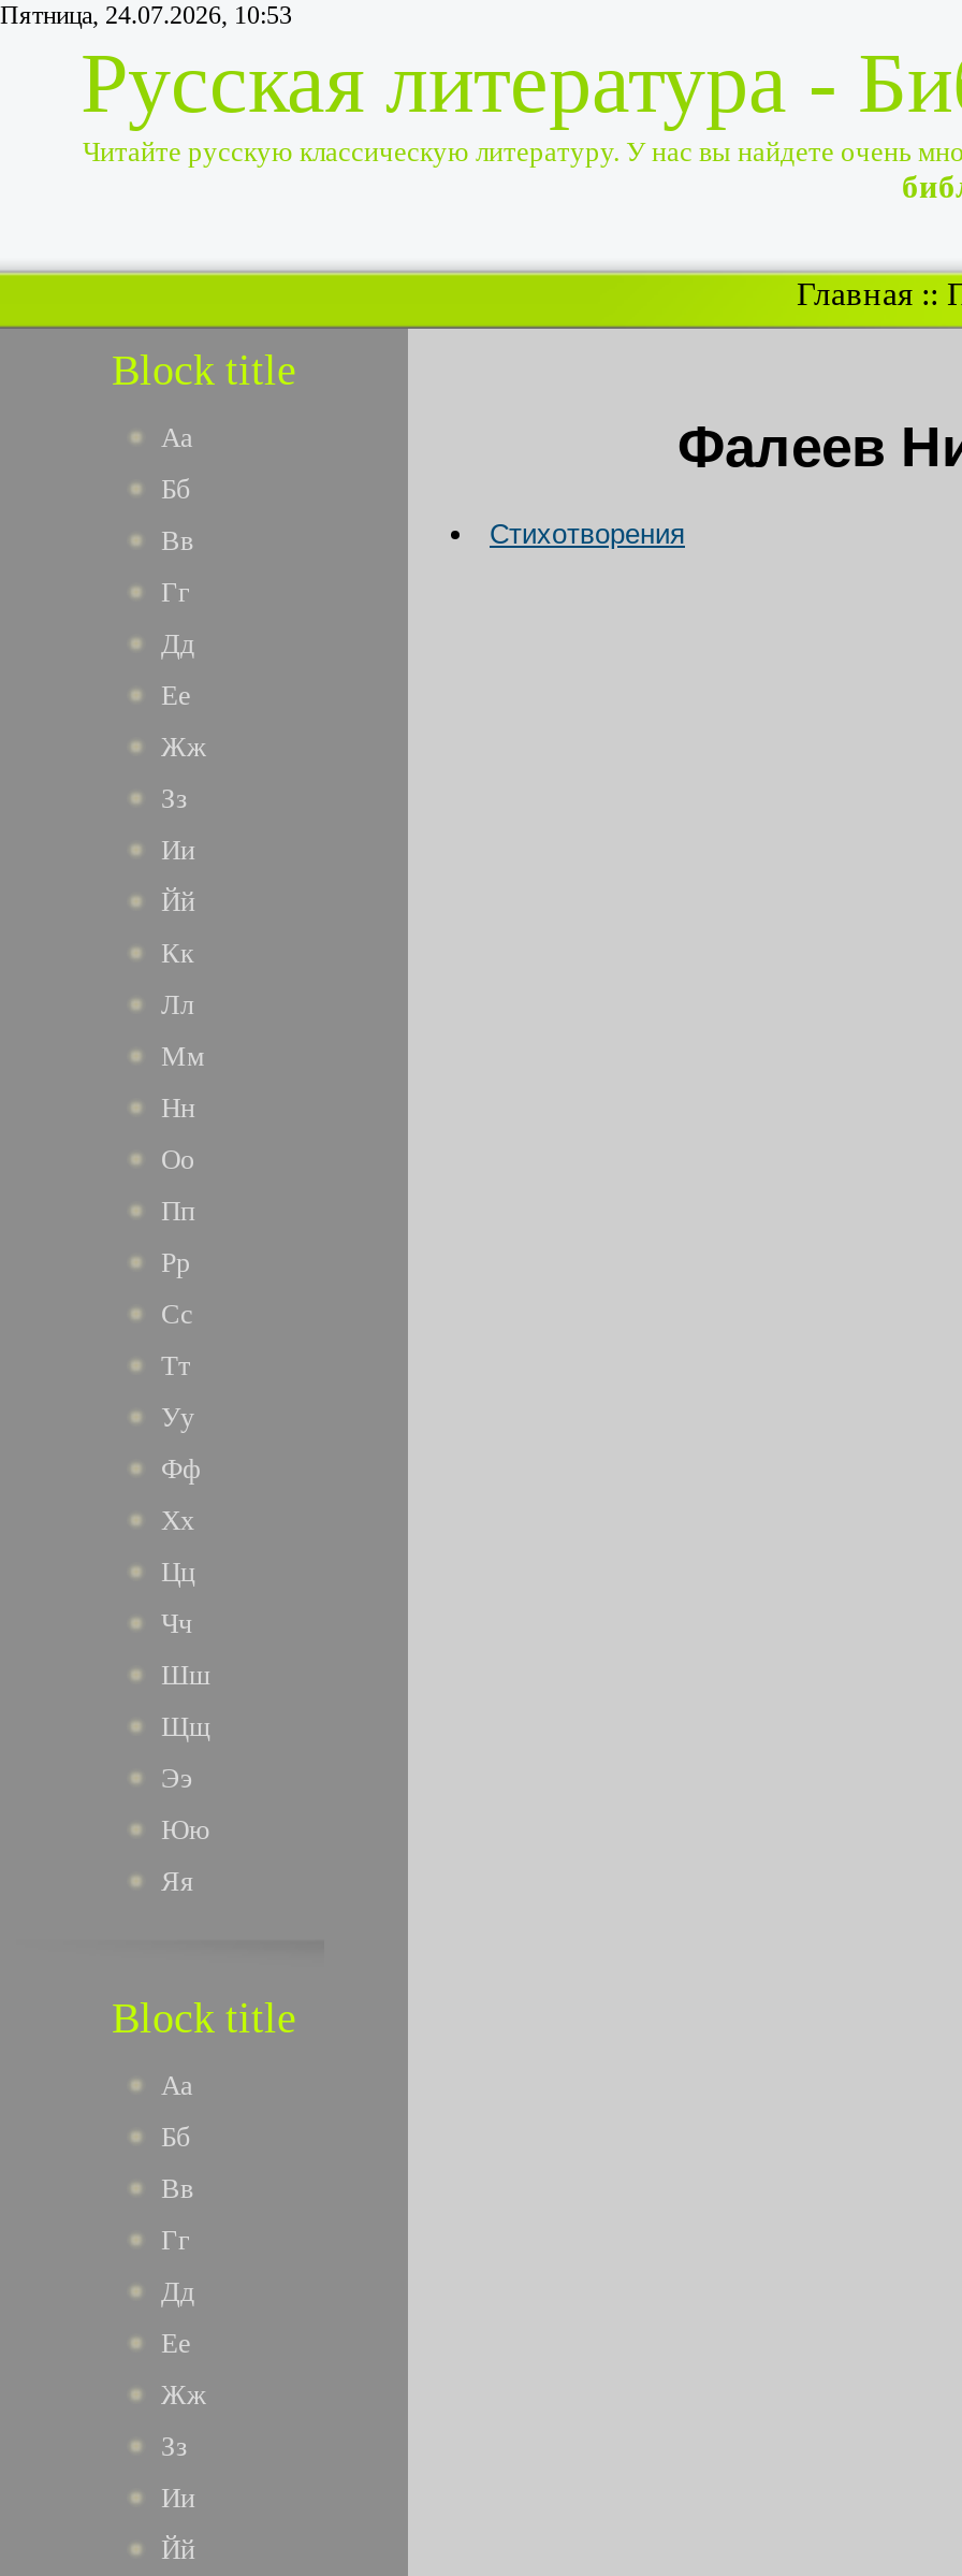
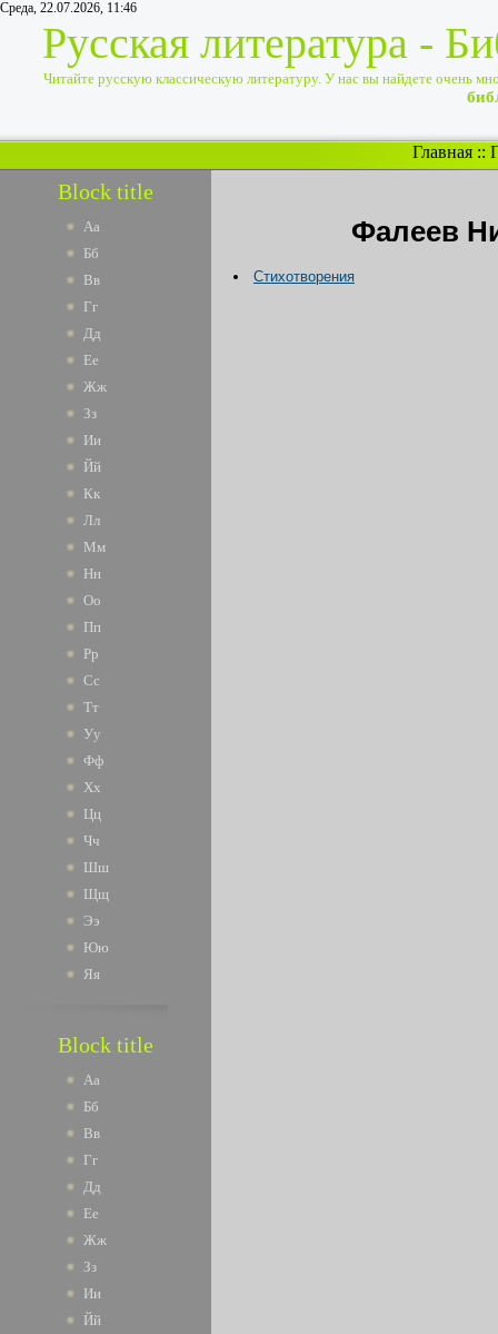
- Пятница, 24.07.2026, 10:53
+ Среда, 22.07.2026, 11:46
